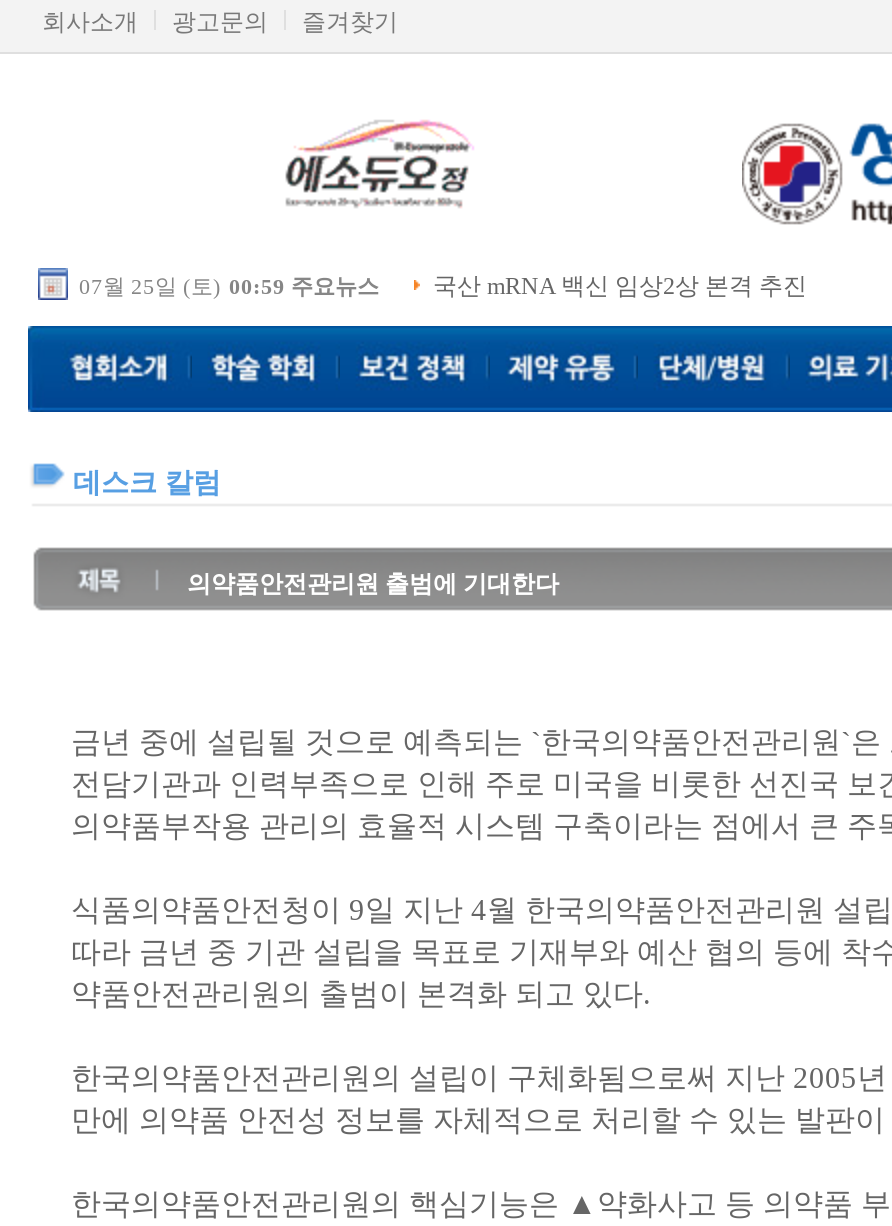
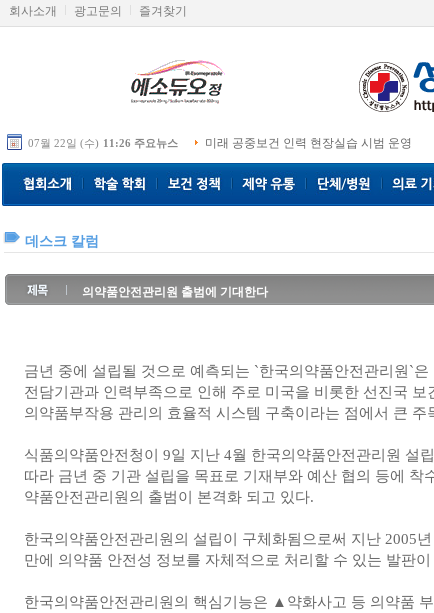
- 07월 25일 (토) 00:59 주요뉴스
- 국산 mRNA 백신 임상2상 본격 추진
+ 07월 22일 (수) 11:26 주요뉴스
+ 미래 공중보건 인력 현장실습 시범 운영
